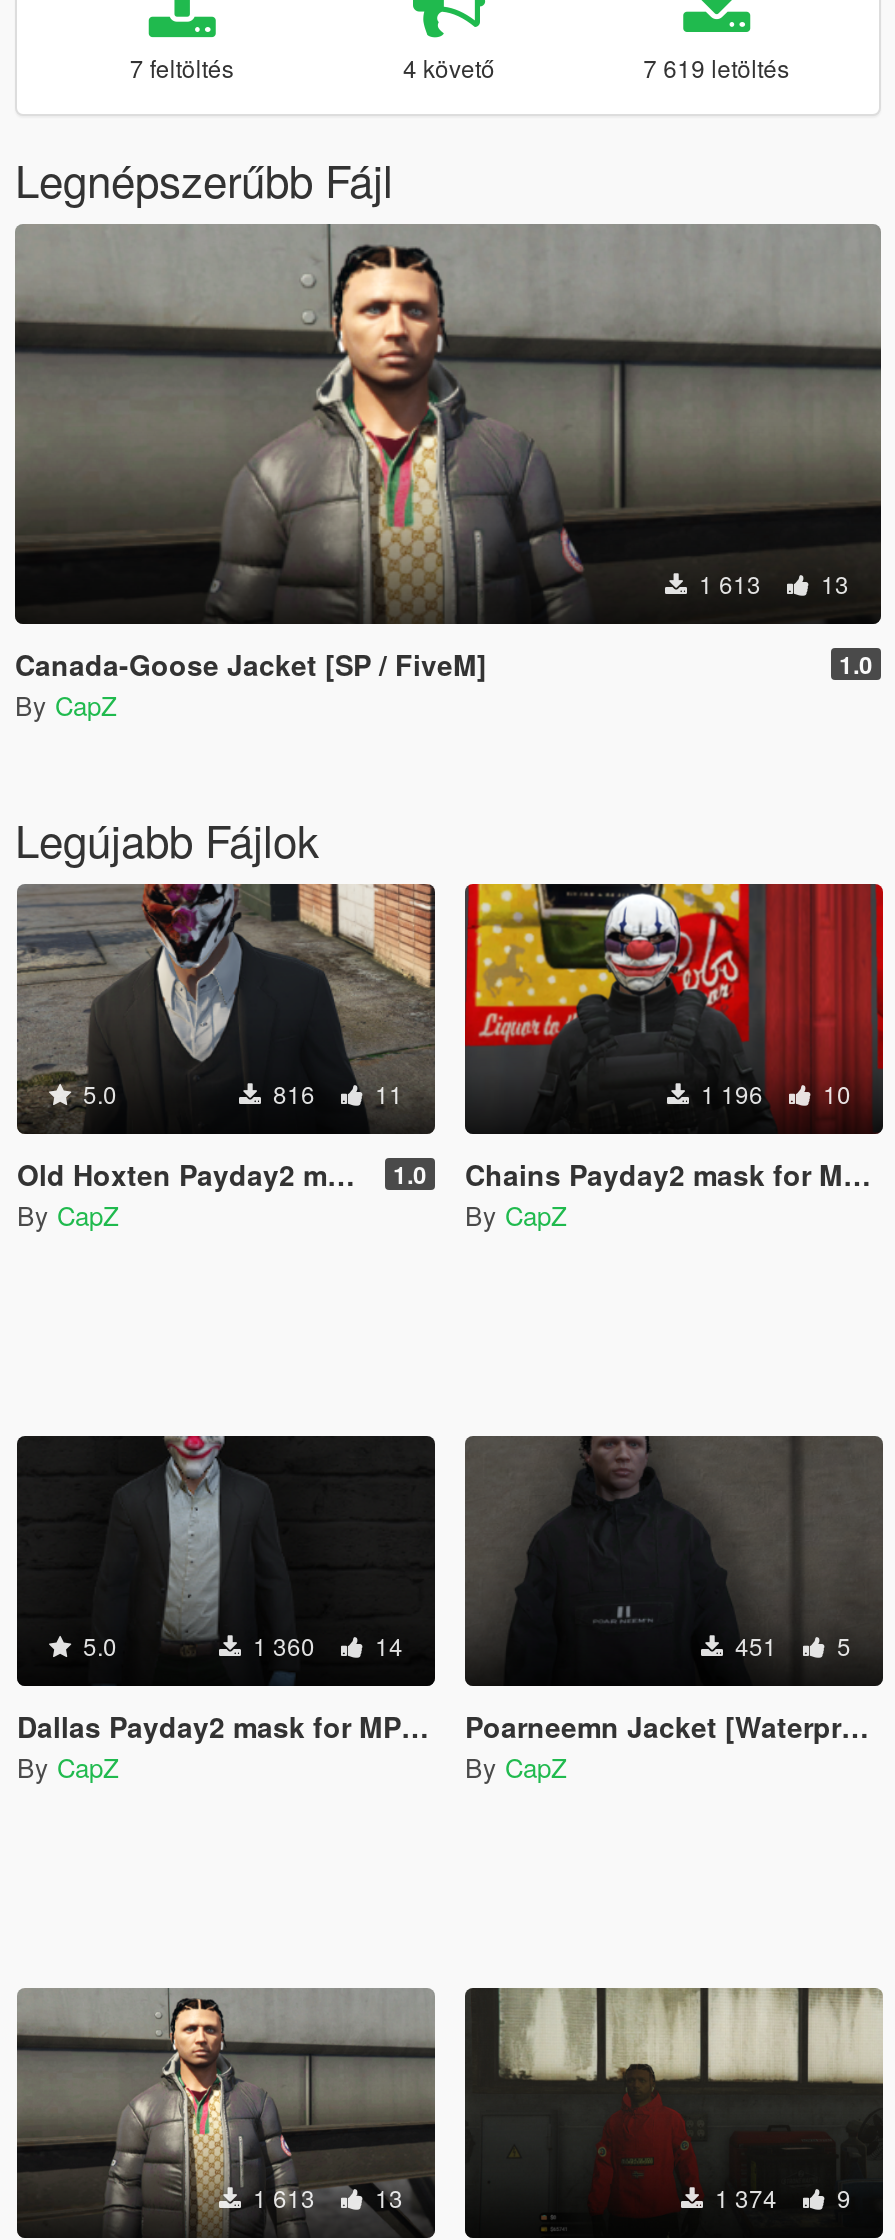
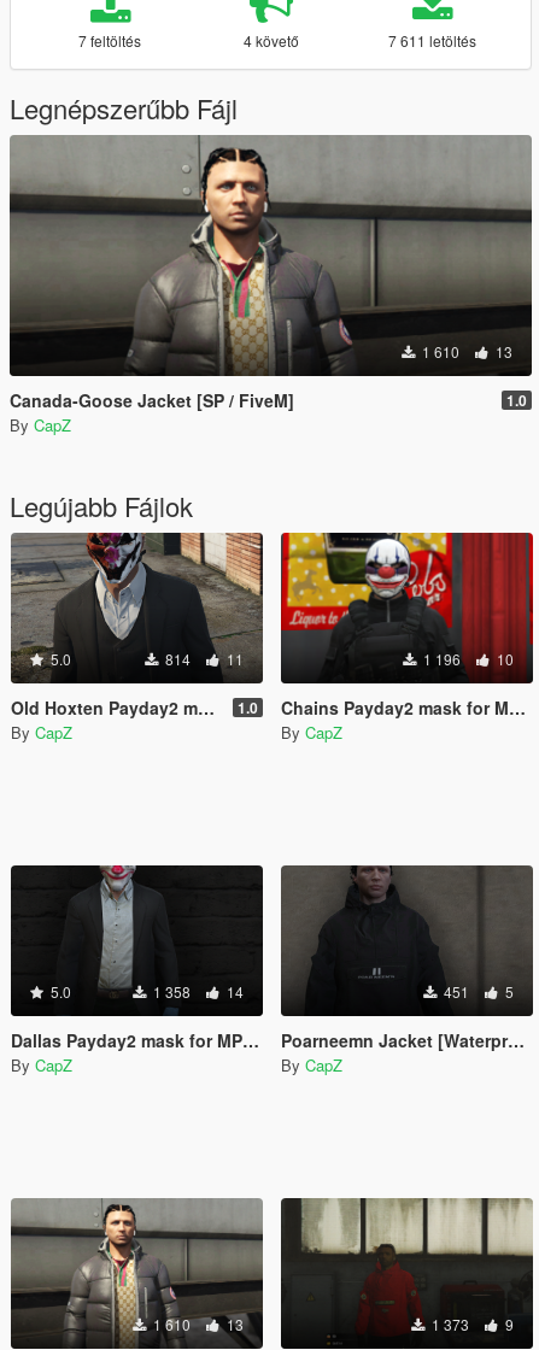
- 7 619 letöltés
+ 7 611 letöltés

- 1 613 13
+ 1 610 13

- 816 11
+ 814 11

- 1 360 14
+ 1 358 14

- 1 613 13
+ 1 610 13

- 1 374 9
+ 1 373 9
